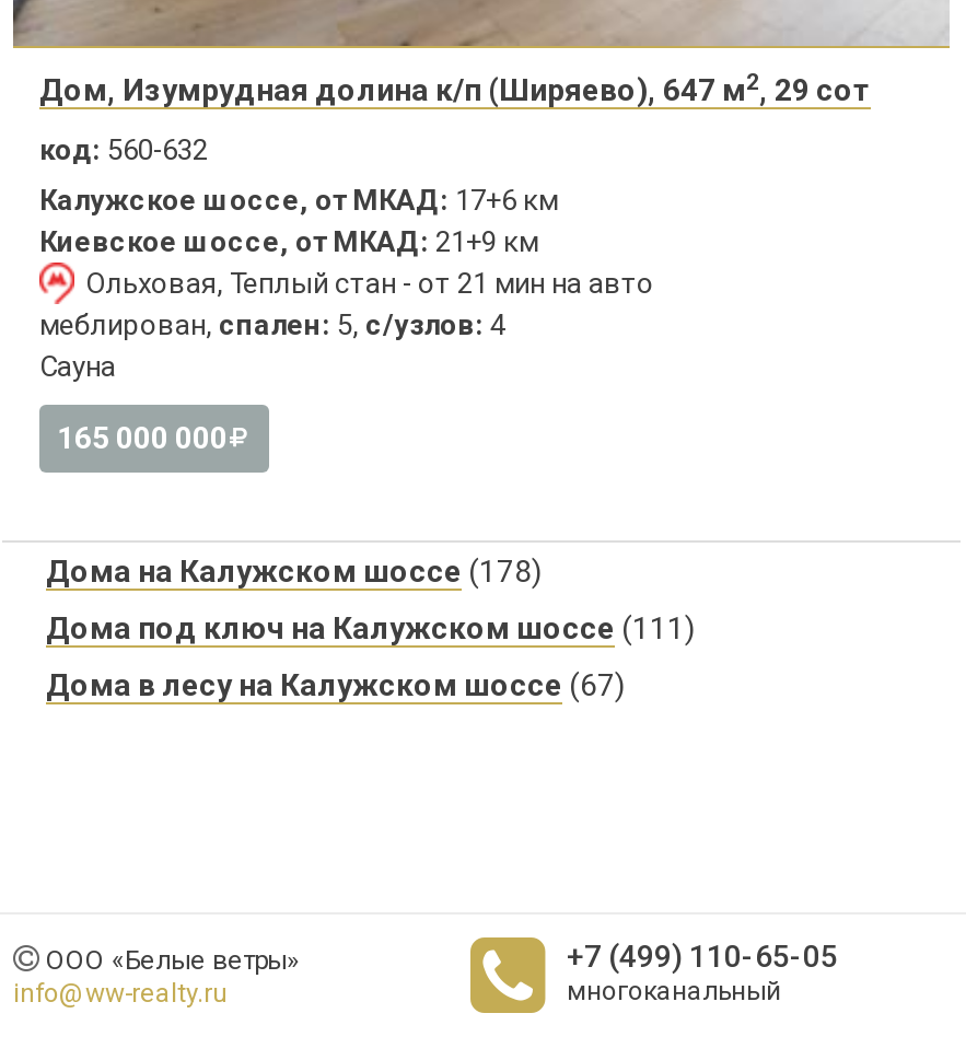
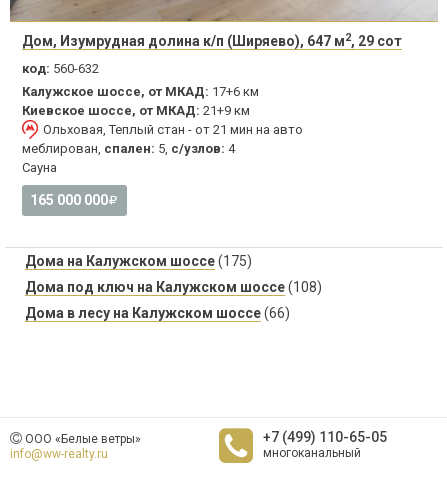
- Дома на Калужском шоссе (178)
+ Дома на Калужском шоссе (175)

- Дома под ключ на Калужском шоссе (111)
+ Дома под ключ на Калужском шоссе (108)

- Дома в лесу на Калужском шоссе (67)
+ Дома в лесу на Калужском шоссе (66)
